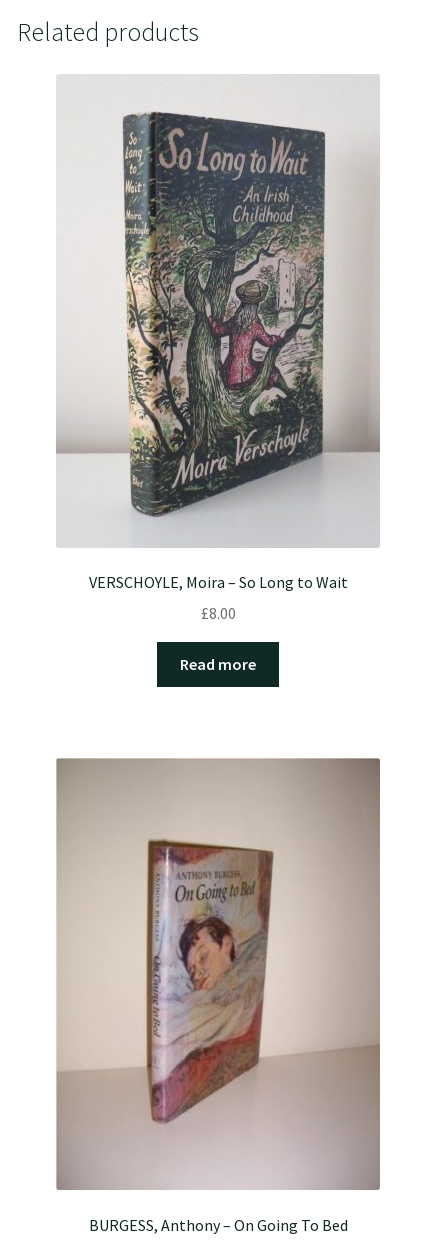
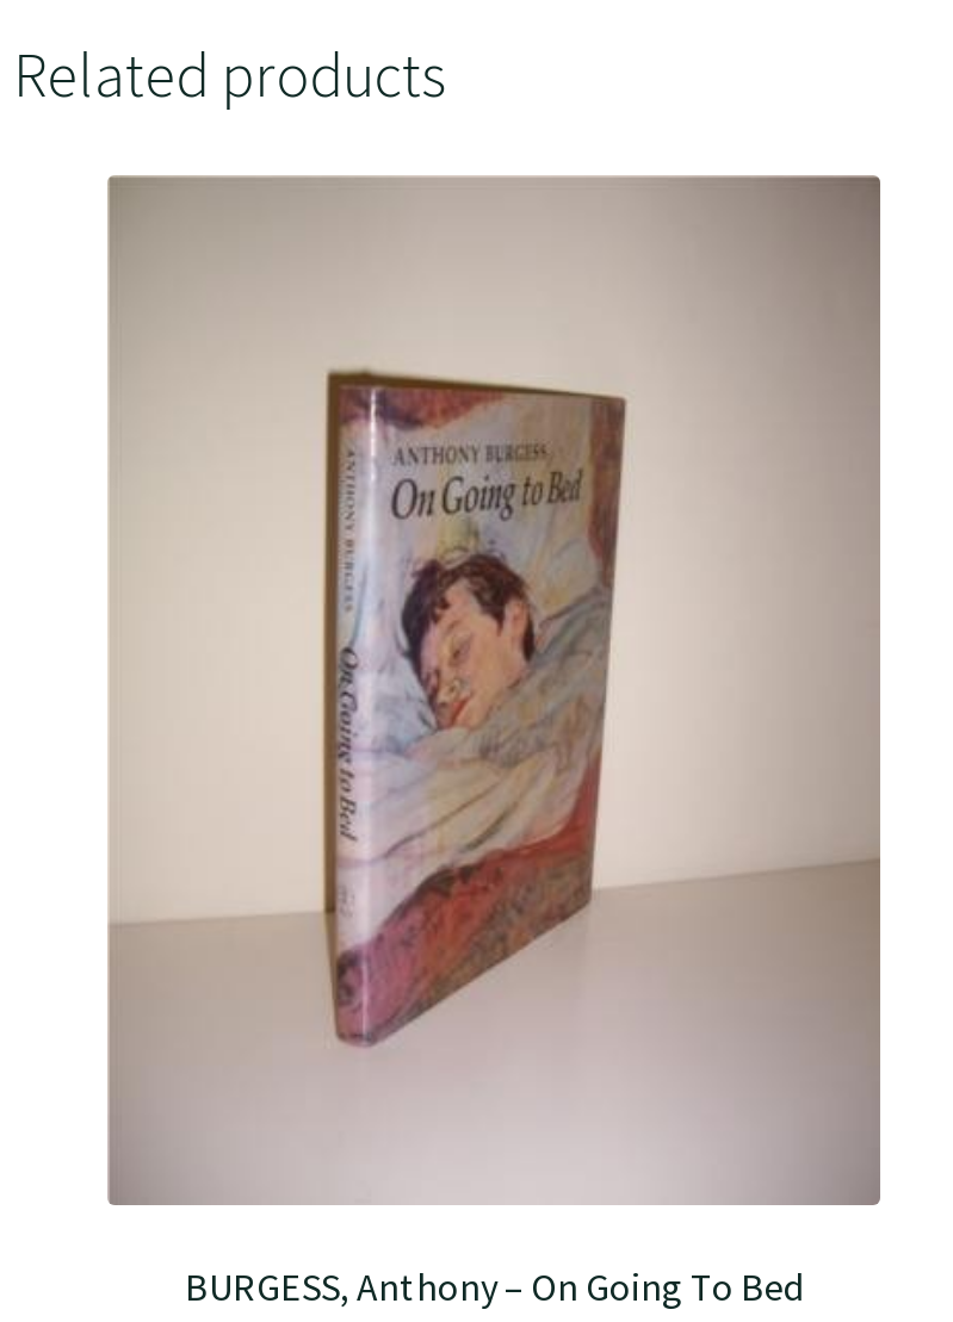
- [image]
- VERSCHOYLE, Moira – So Long to Wait
- £8.00
- Read more
